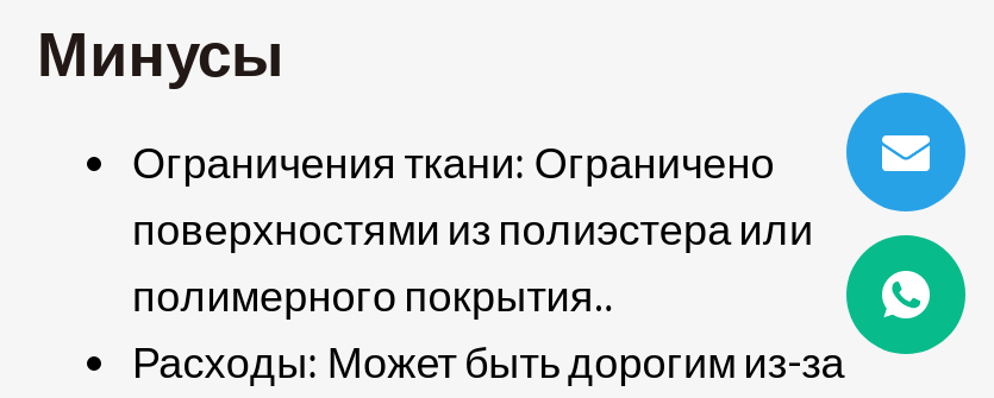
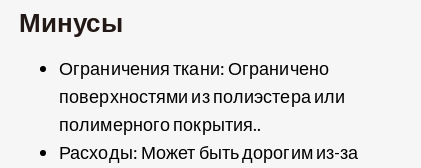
- [image]

- [image]
